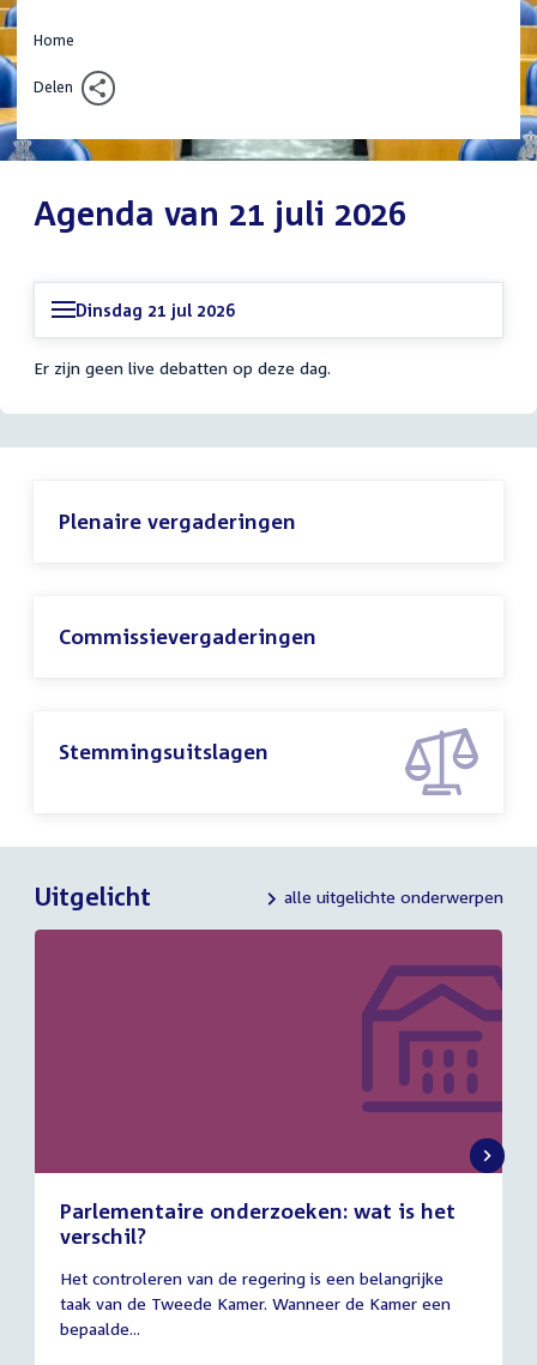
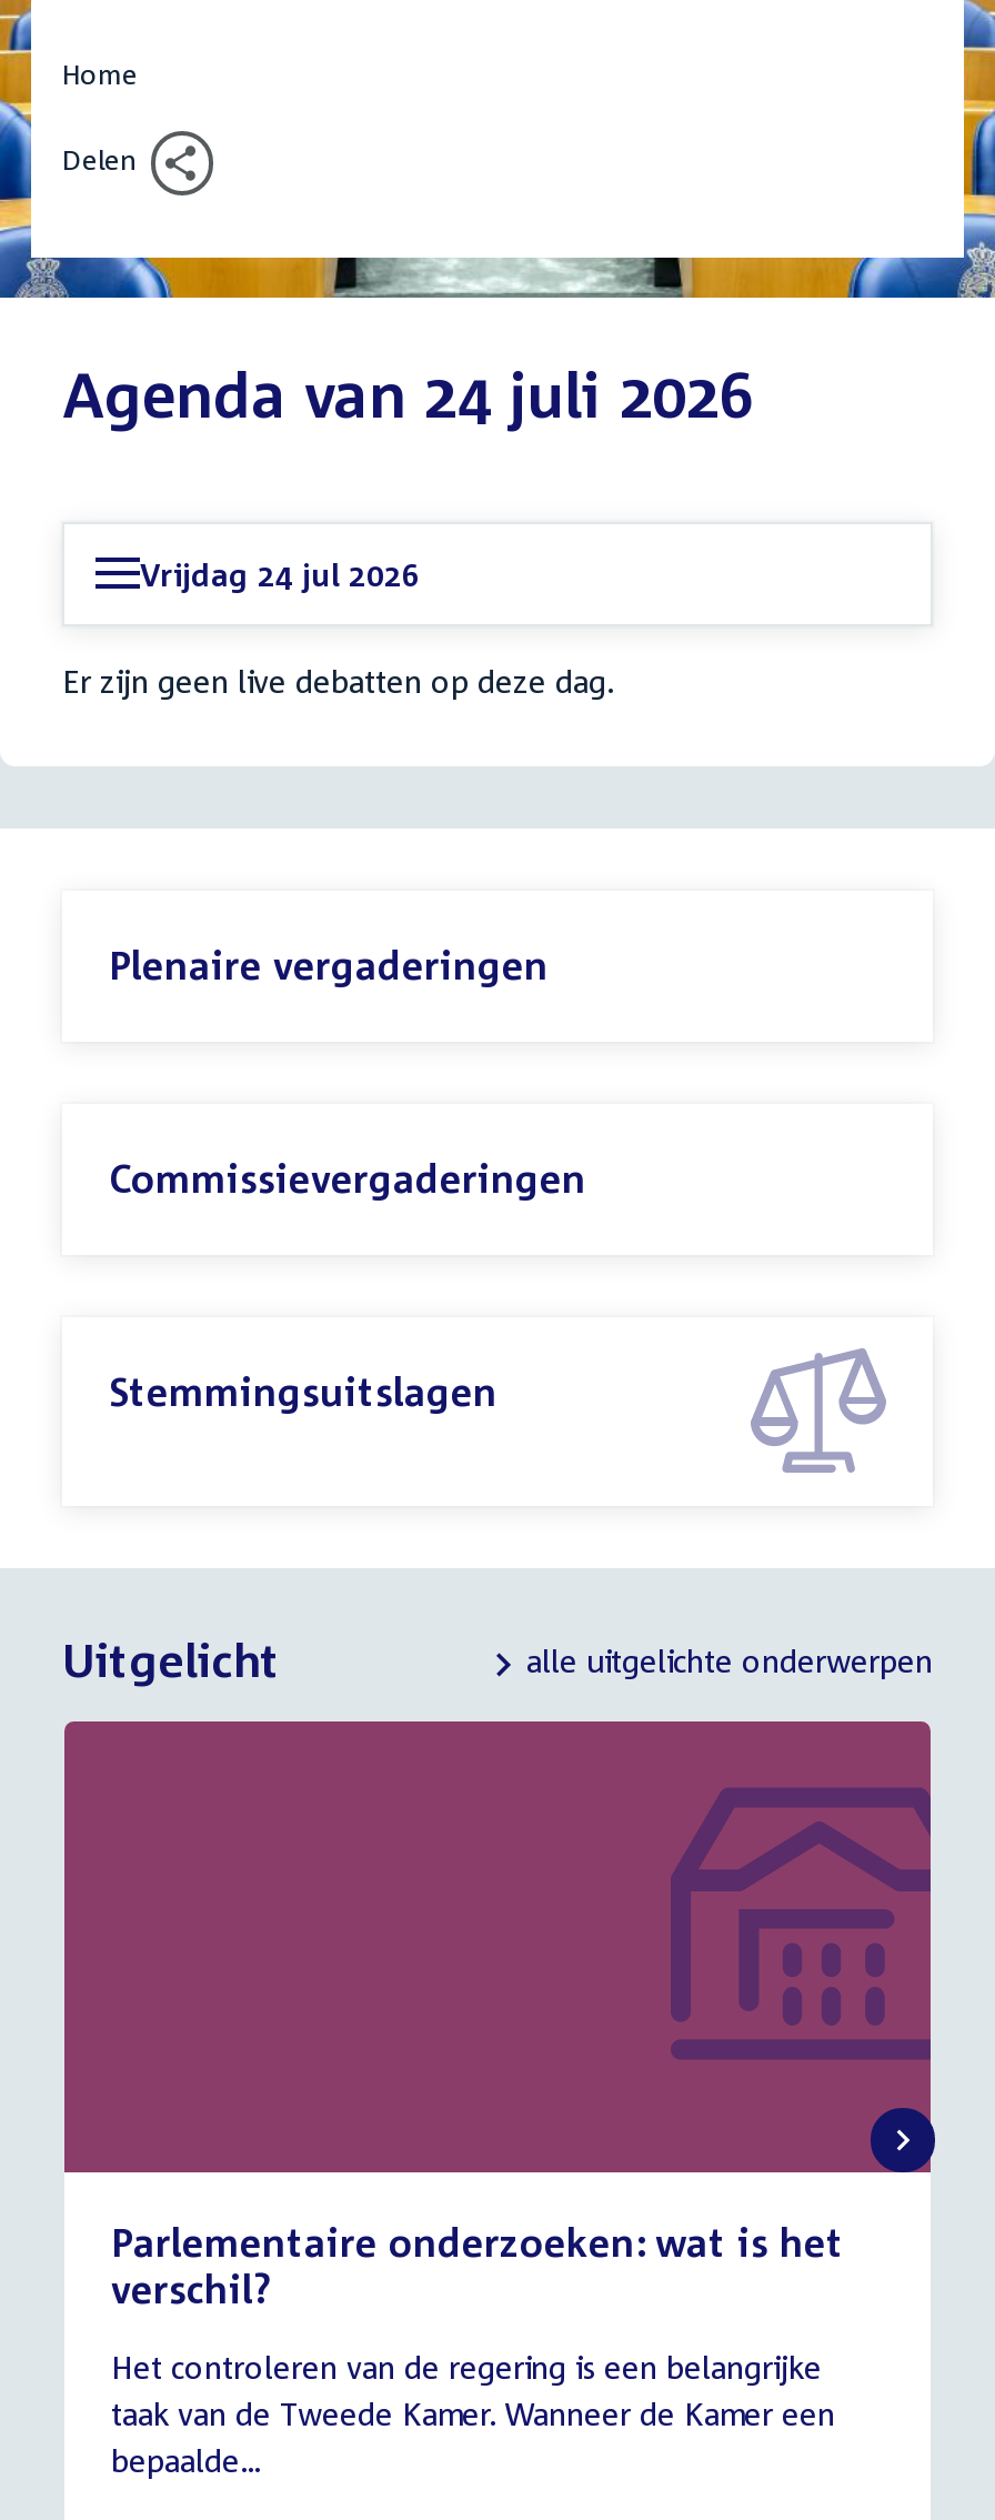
- Agenda van 21 juli 2026
+ Agenda van 24 juli 2026

- Dinsdag 21 jul 2026
+ Vrijdag 24 jul 2026
